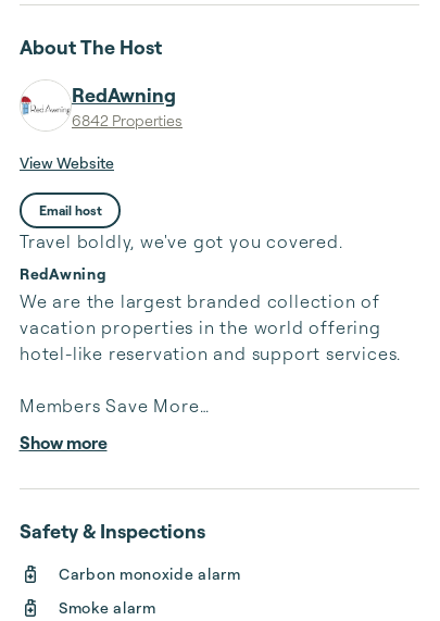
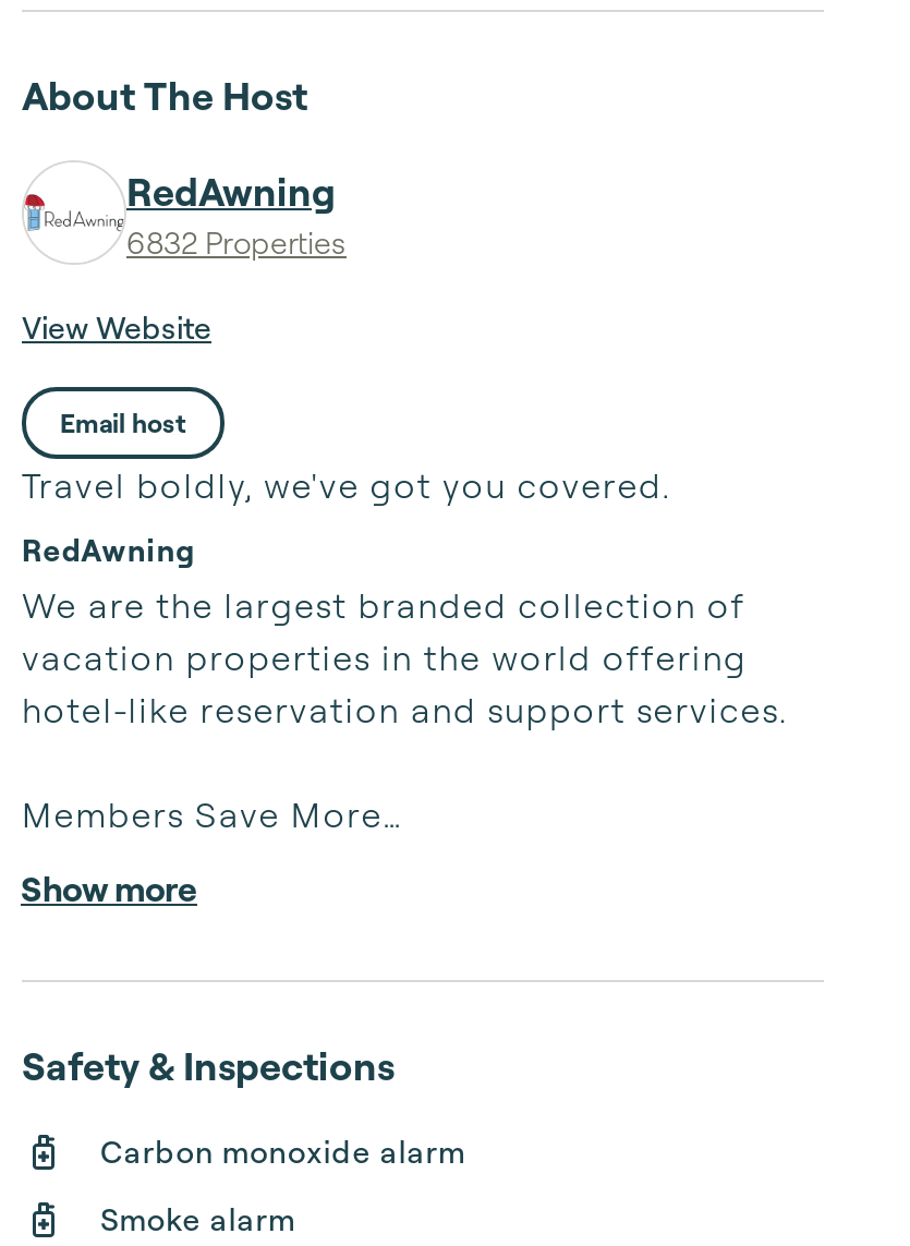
- 6842 Properties
+ 6832 Properties
